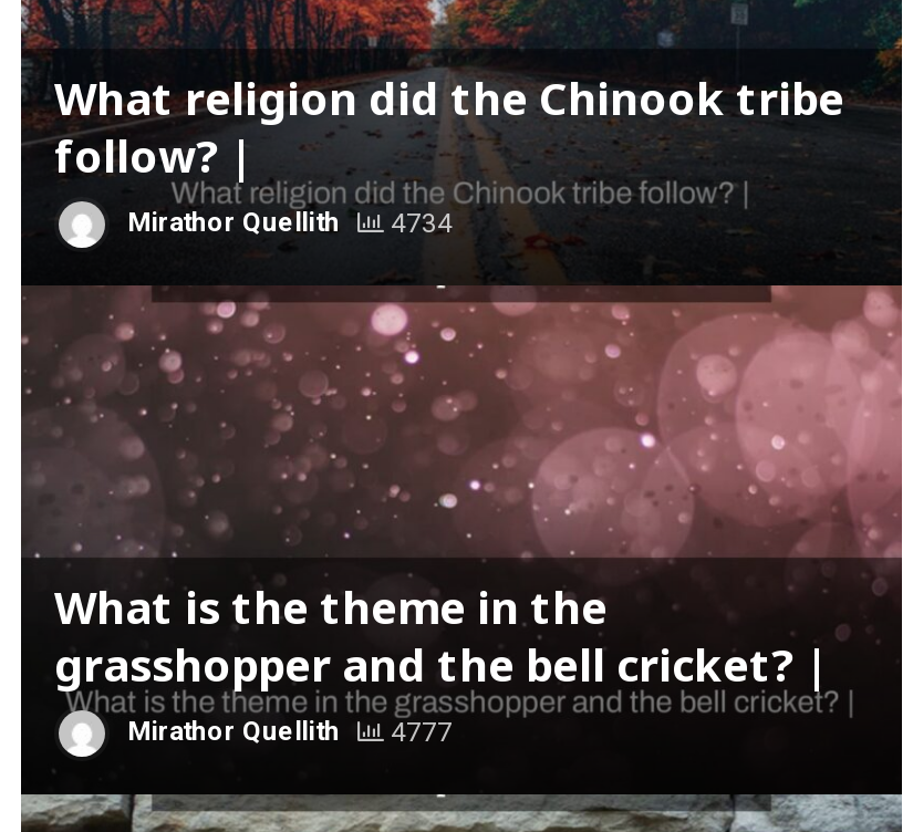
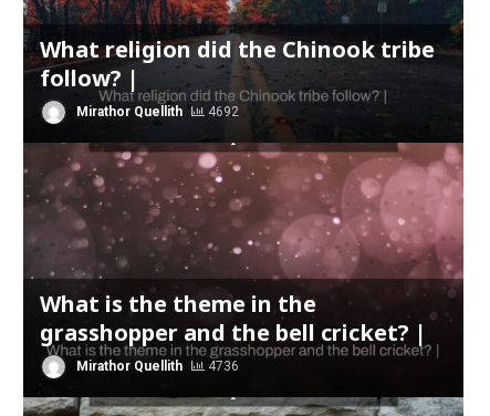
- Mirathor Quellith 4734
+ Mirathor Quellith 4692

- Mirathor Quellith 4777
+ Mirathor Quellith 4736
